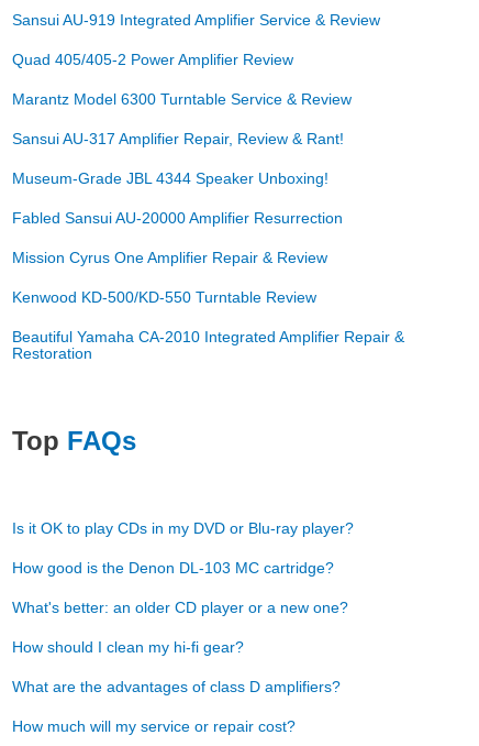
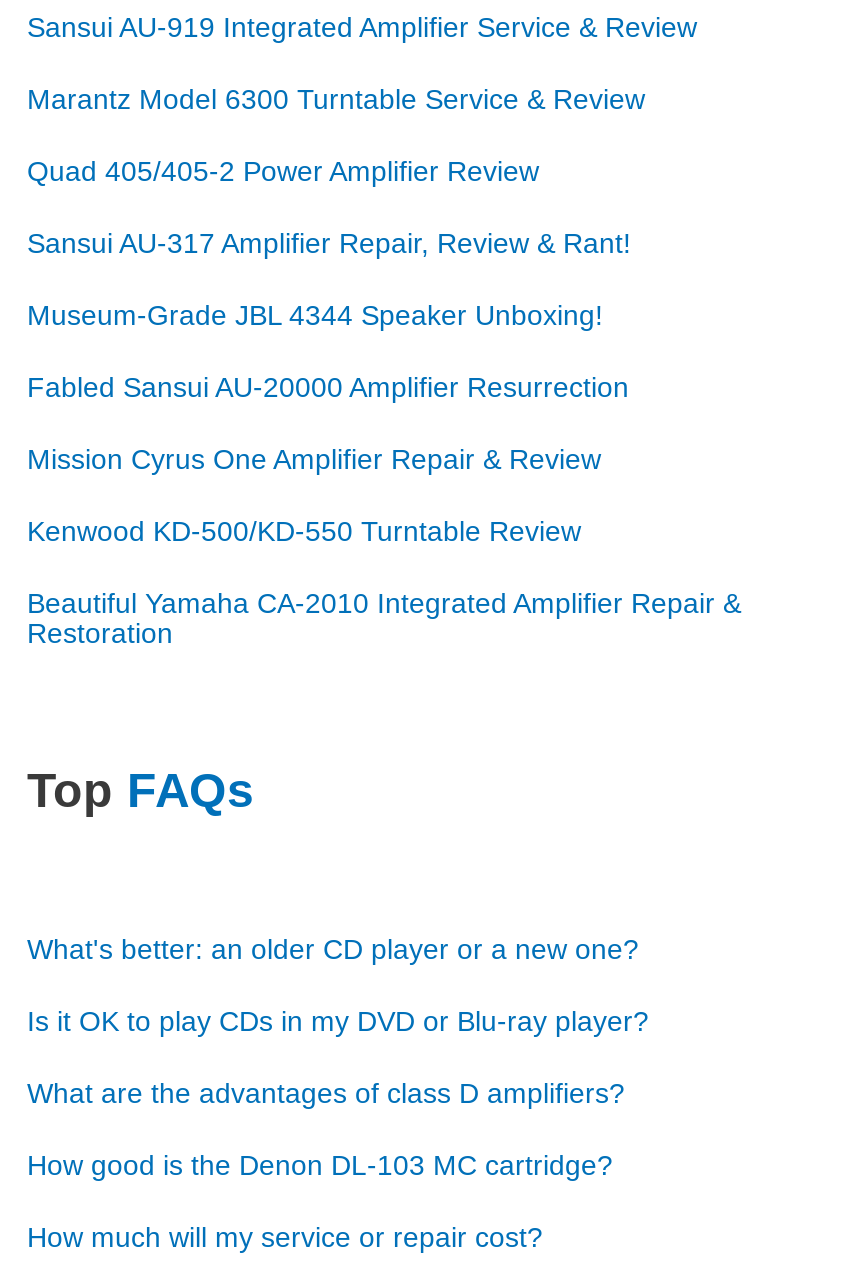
moved down: Quad 405/405-2 Power Amplifier Review

moved up: Marantz Model 6300 Turntable Service & Review

moved down: Is it OK to play CDs in my DVD or Blu-ray player?

moved down: How good is the Denon DL-103 MC cartridge?

moved up: What's better: an older CD player or a new one?

- How should I clean my hi-fi gear?

moved up: What are the advantages of class D amplifiers?
